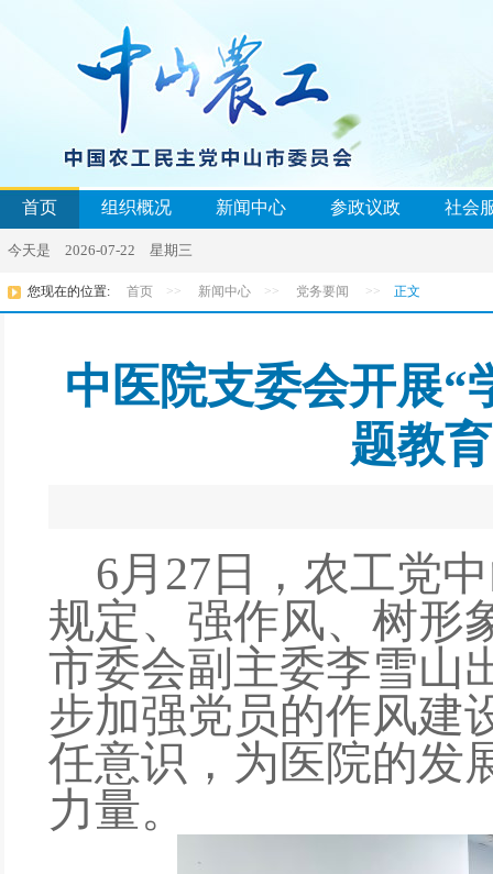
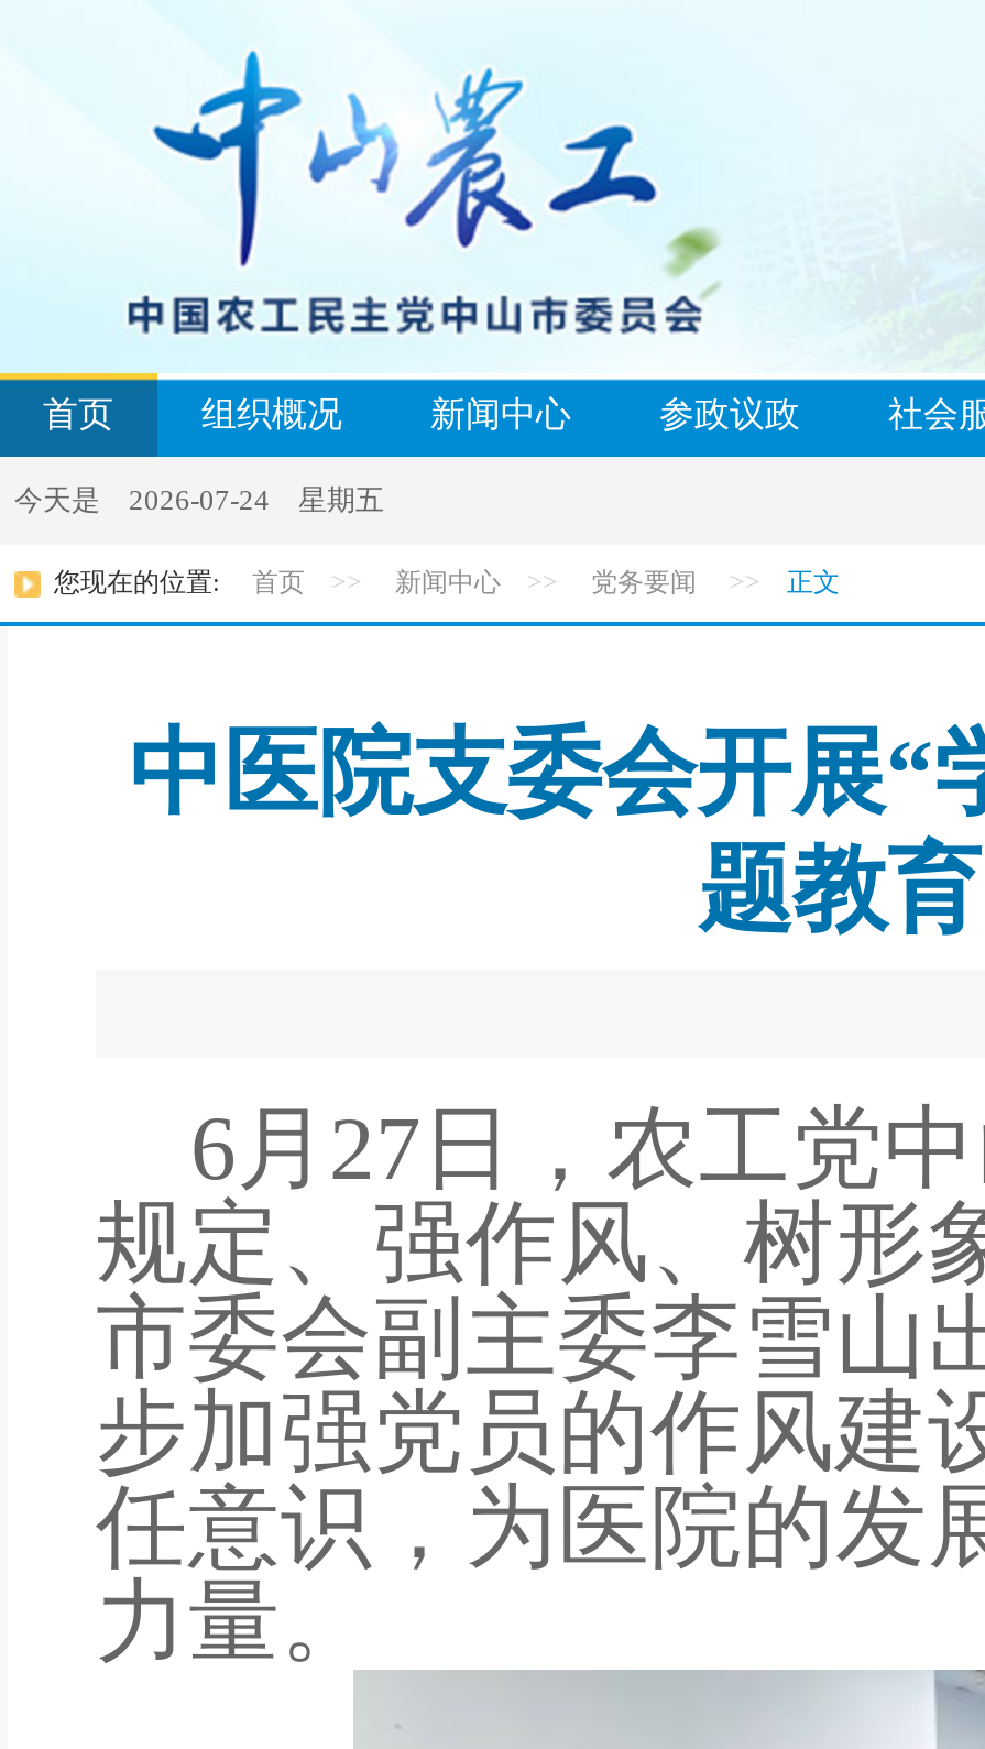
- 今天是 2026-07-22 星期三
+ 今天是 2026-07-24 星期五
